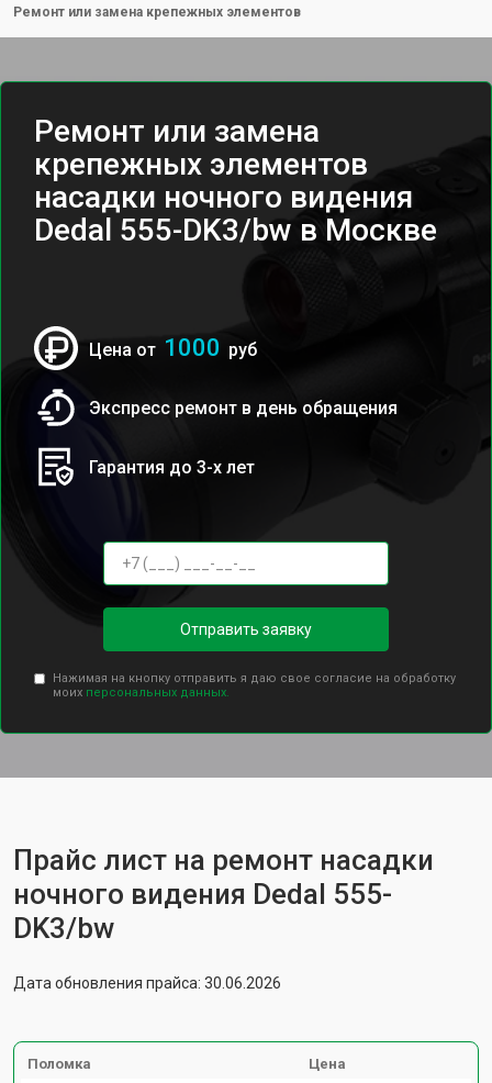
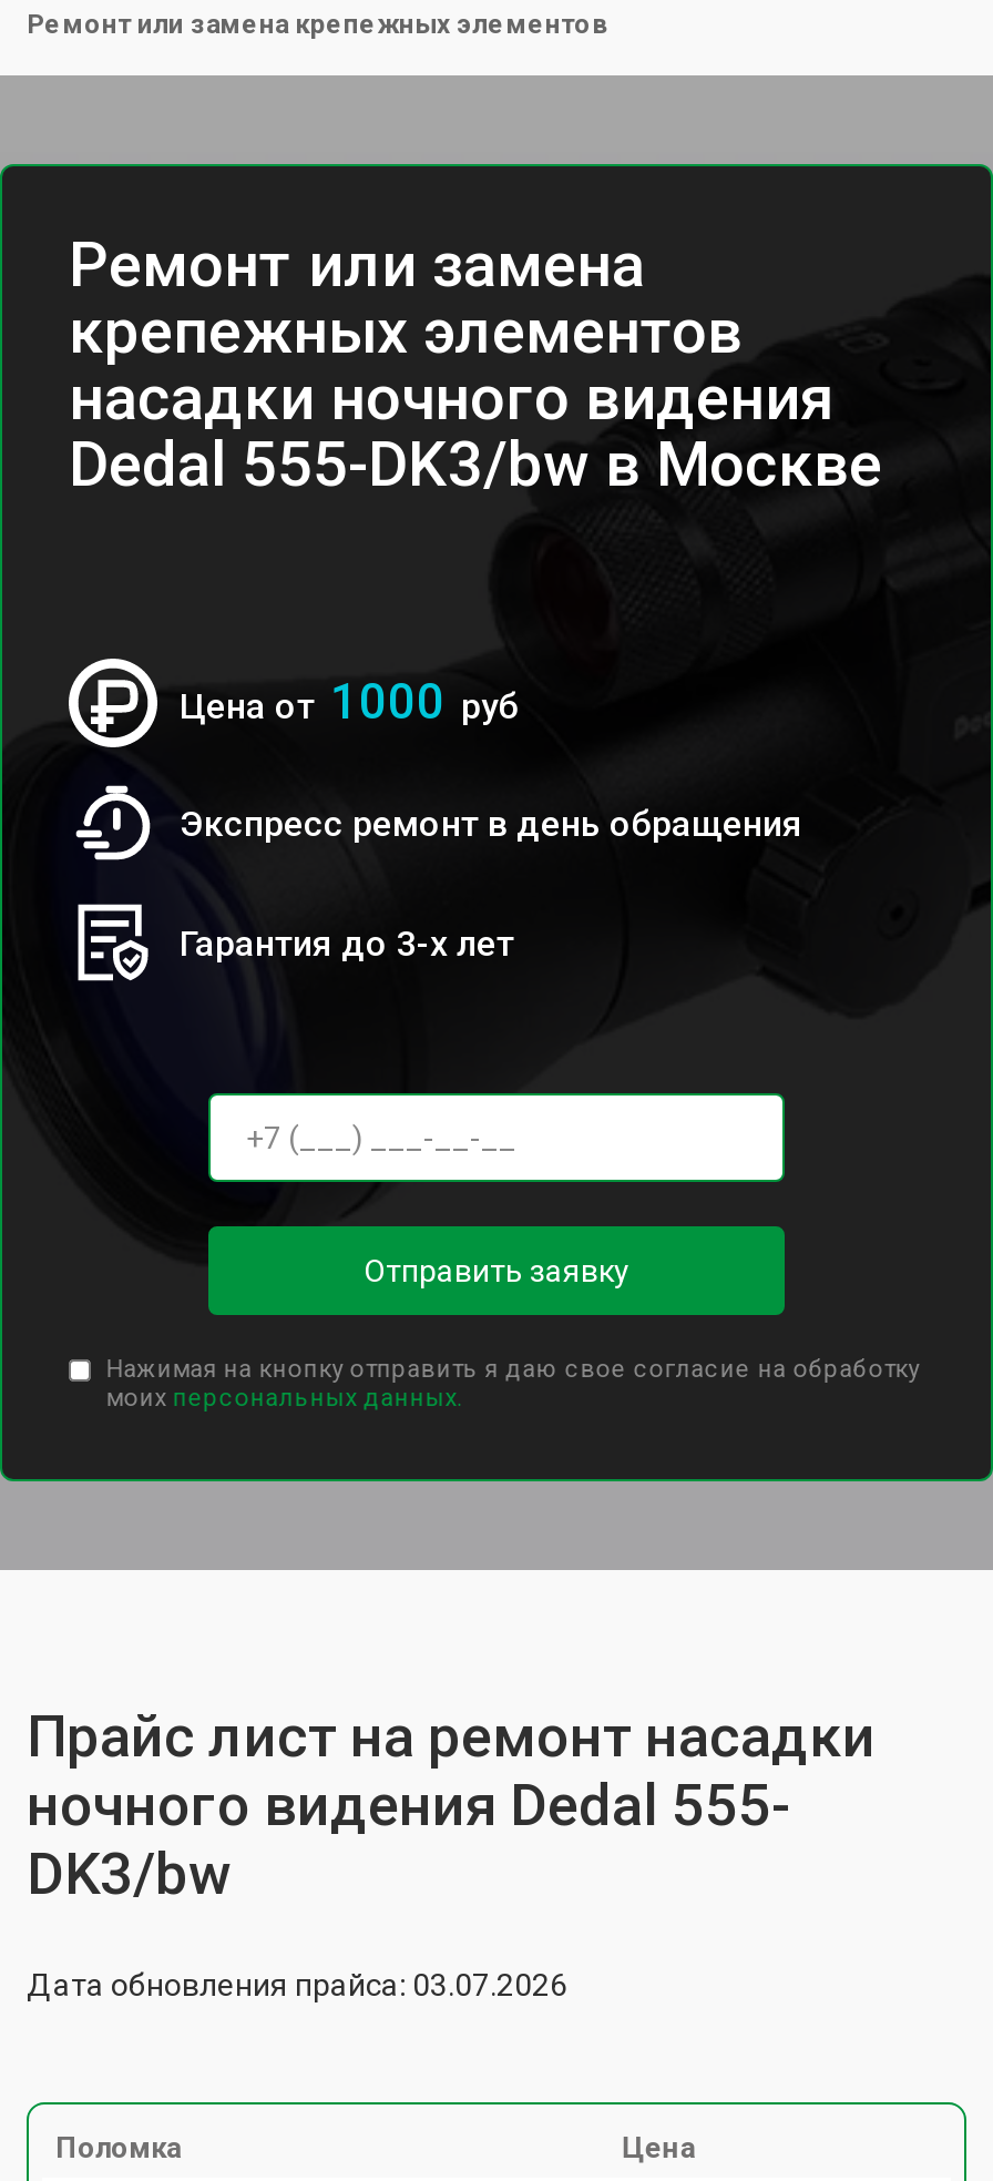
- Дата обновления прайса: 30.06.2026
+ Дата обновления прайса: 03.07.2026
